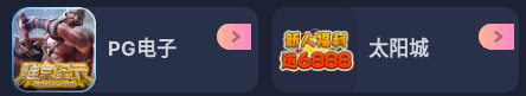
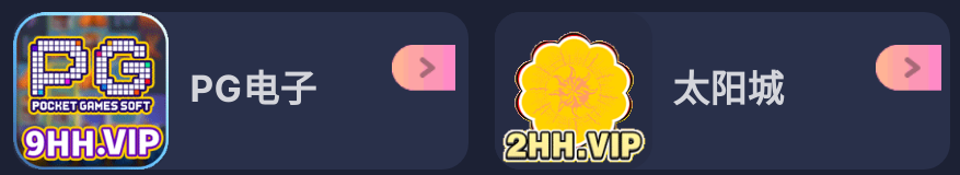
- [image]
+ [image]

- [image]
+ [image]
